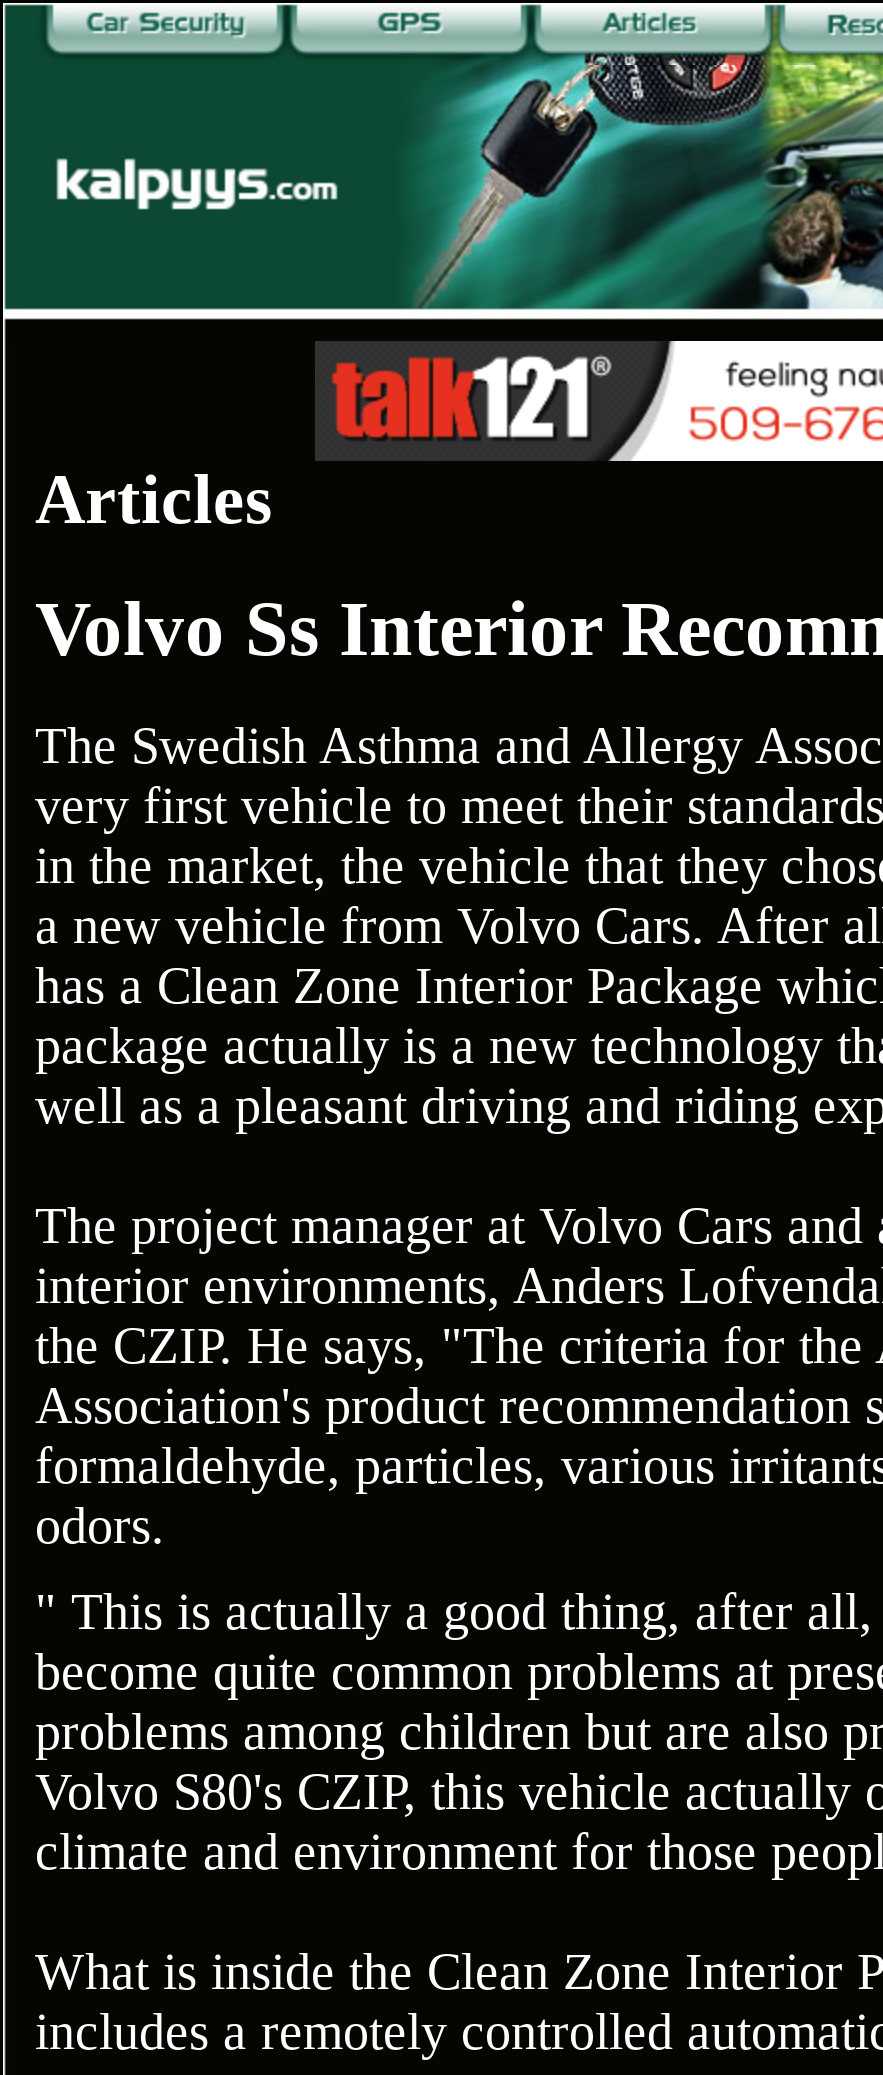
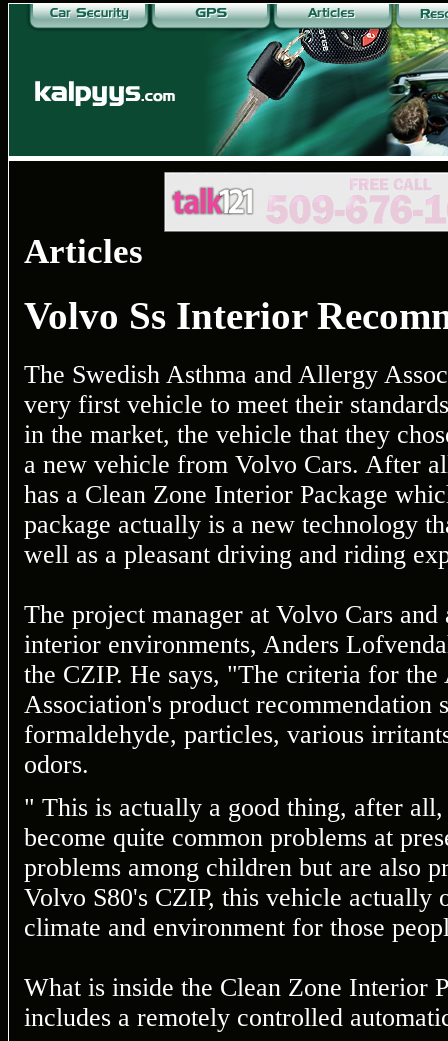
- [image]
+ [image]
